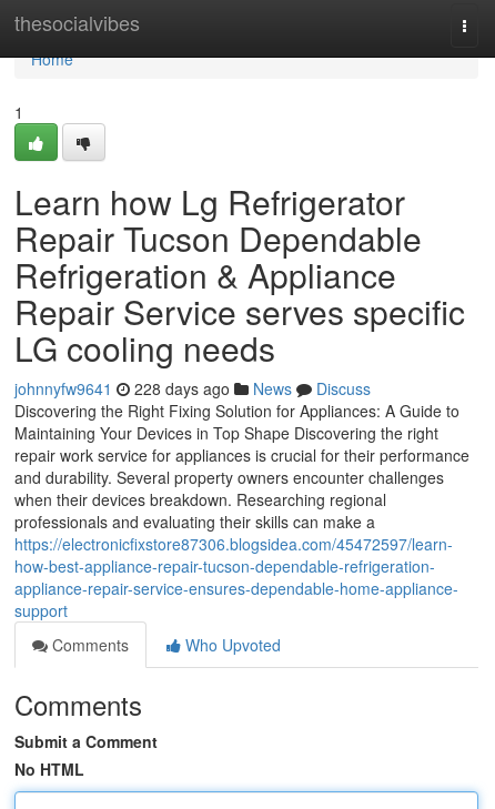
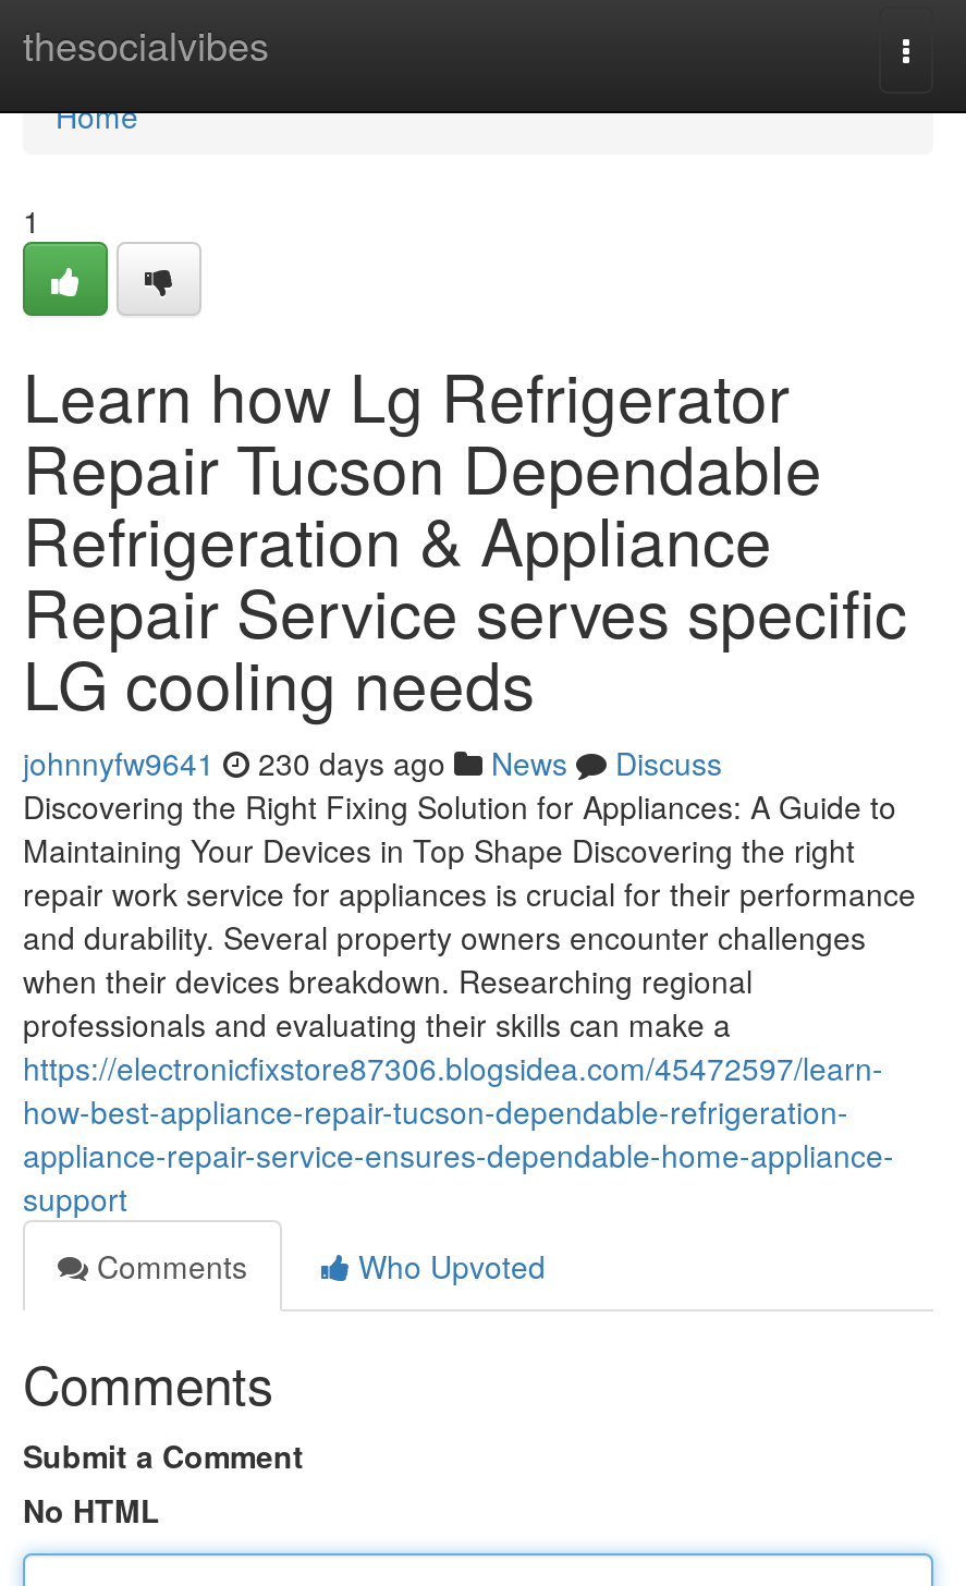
- johnnyfw9641 228 days ago News Discuss
+ johnnyfw9641 230 days ago News Discuss
